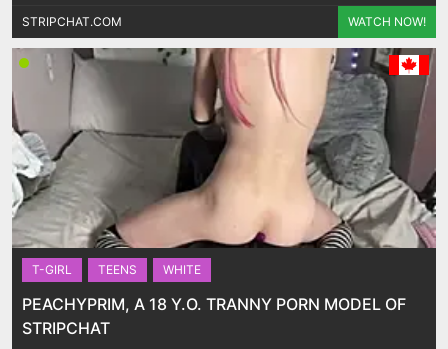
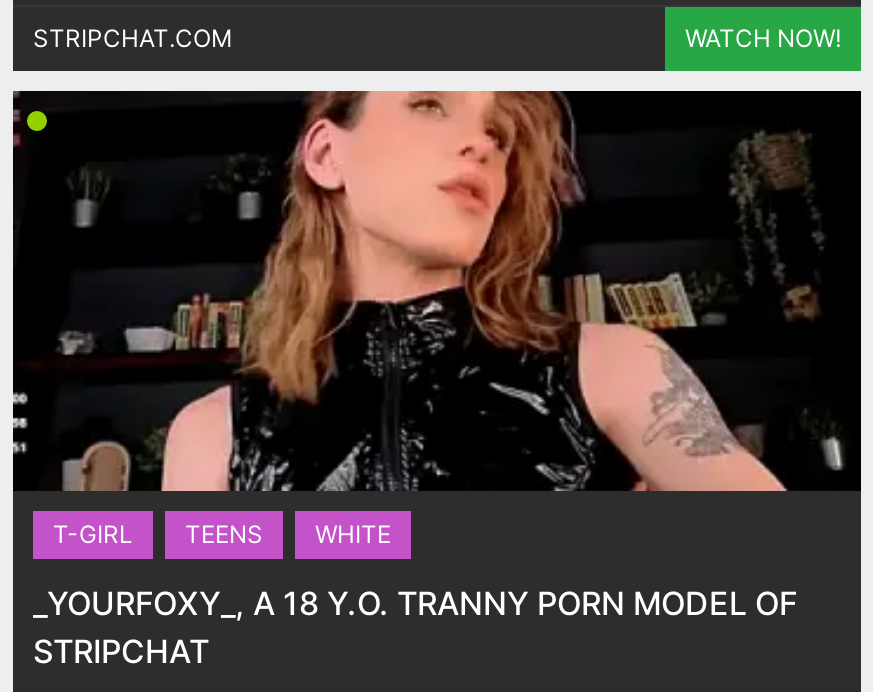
- [image]
+ [image]

- PEACHYPRIM, A 18 Y.O. TRANNY PORN MODEL OF
+ _YOURFOXY_, A 18 Y.O. TRANNY PORN MODEL OF
